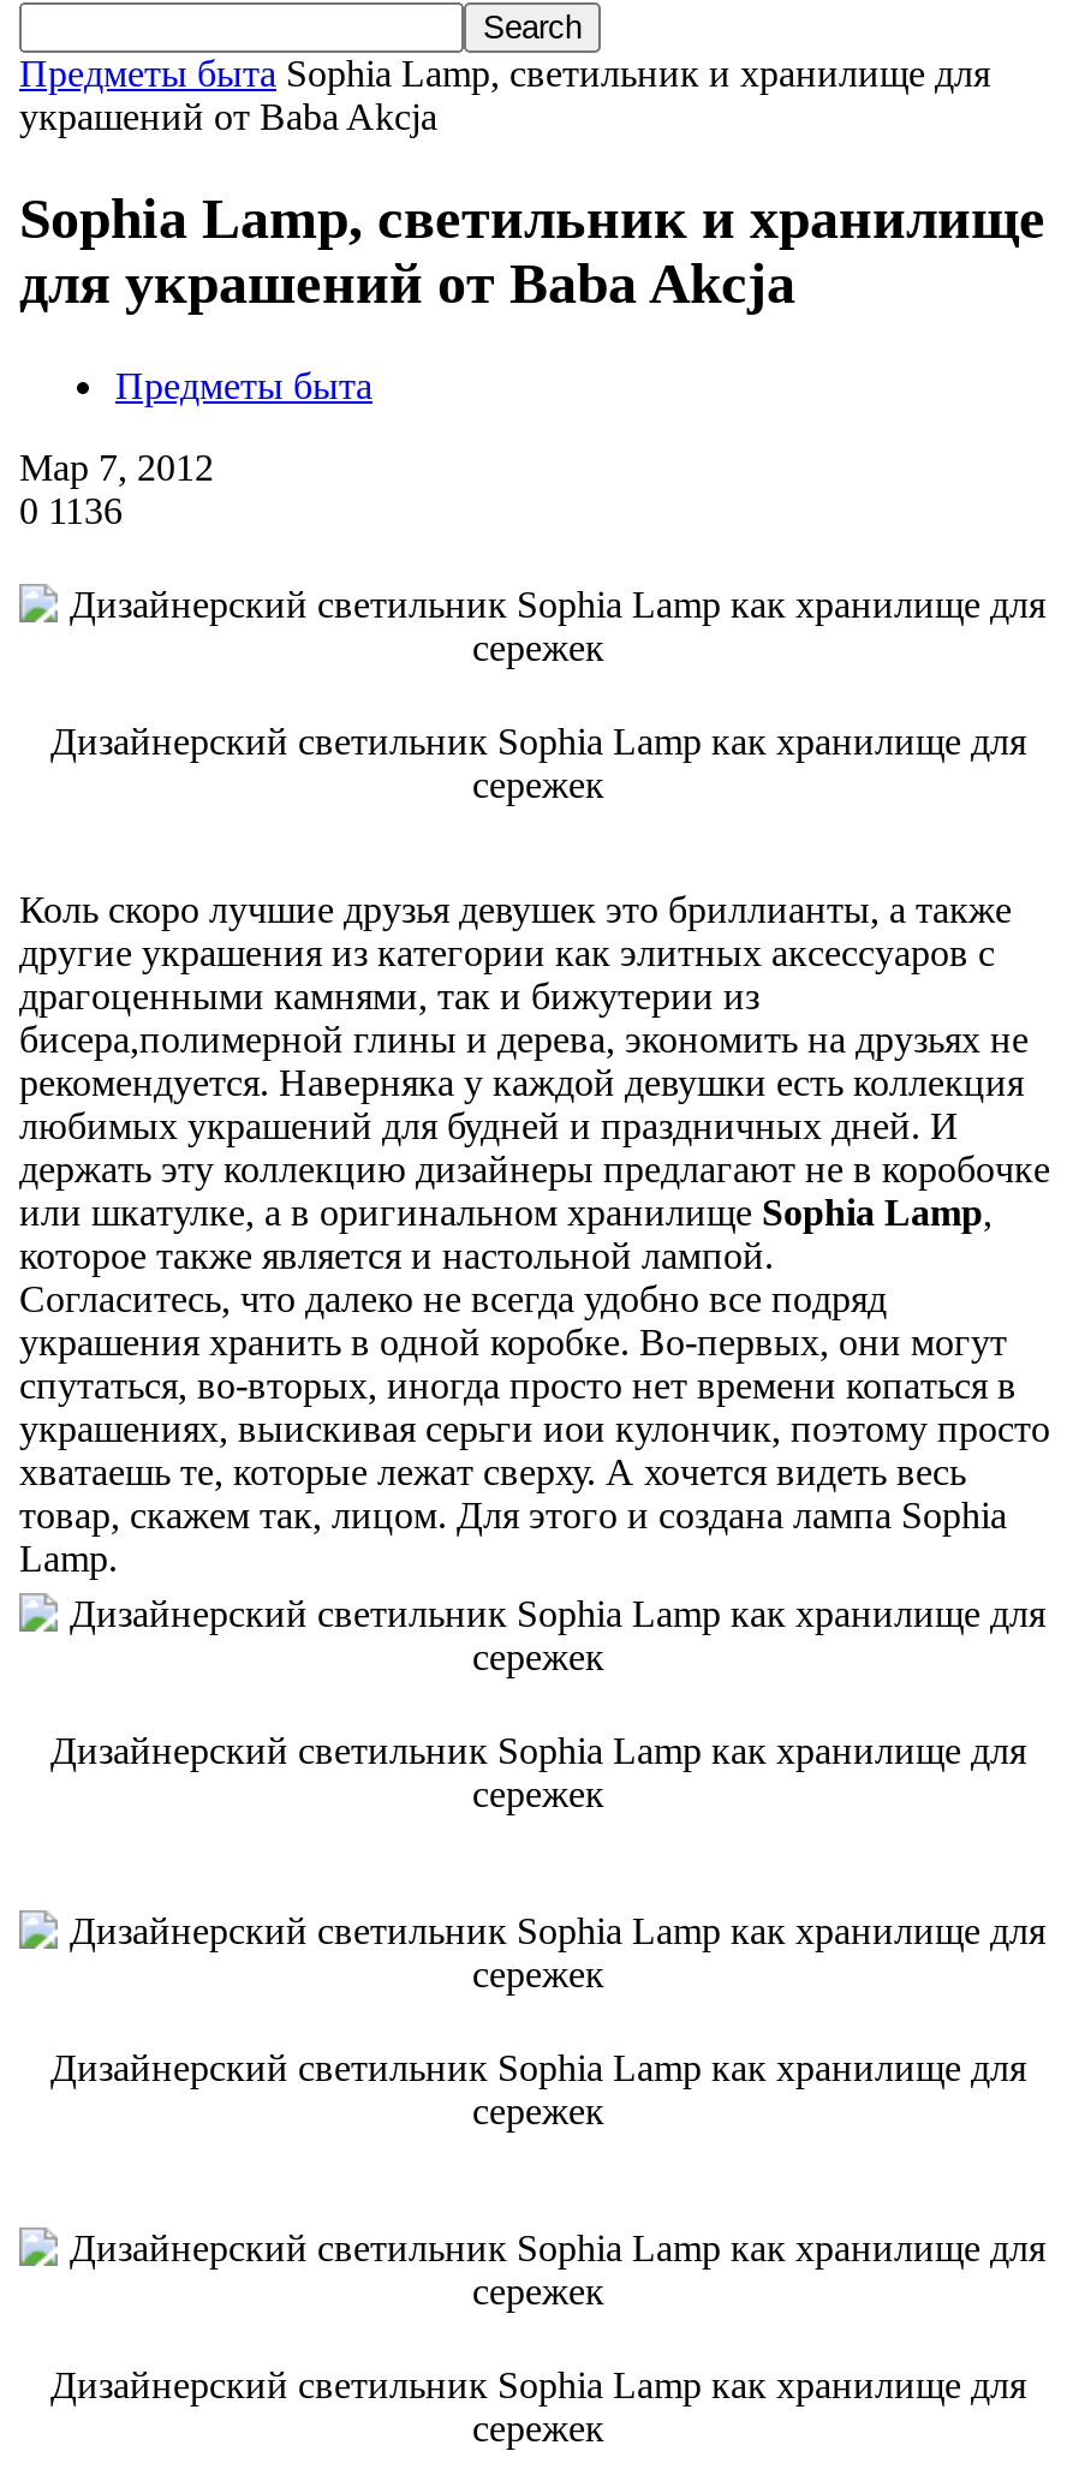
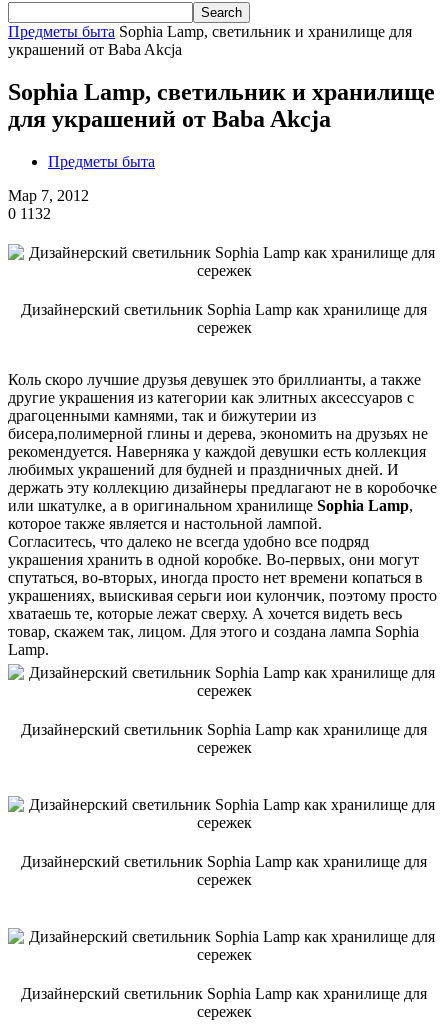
- 0 1136
+ 0 1132
